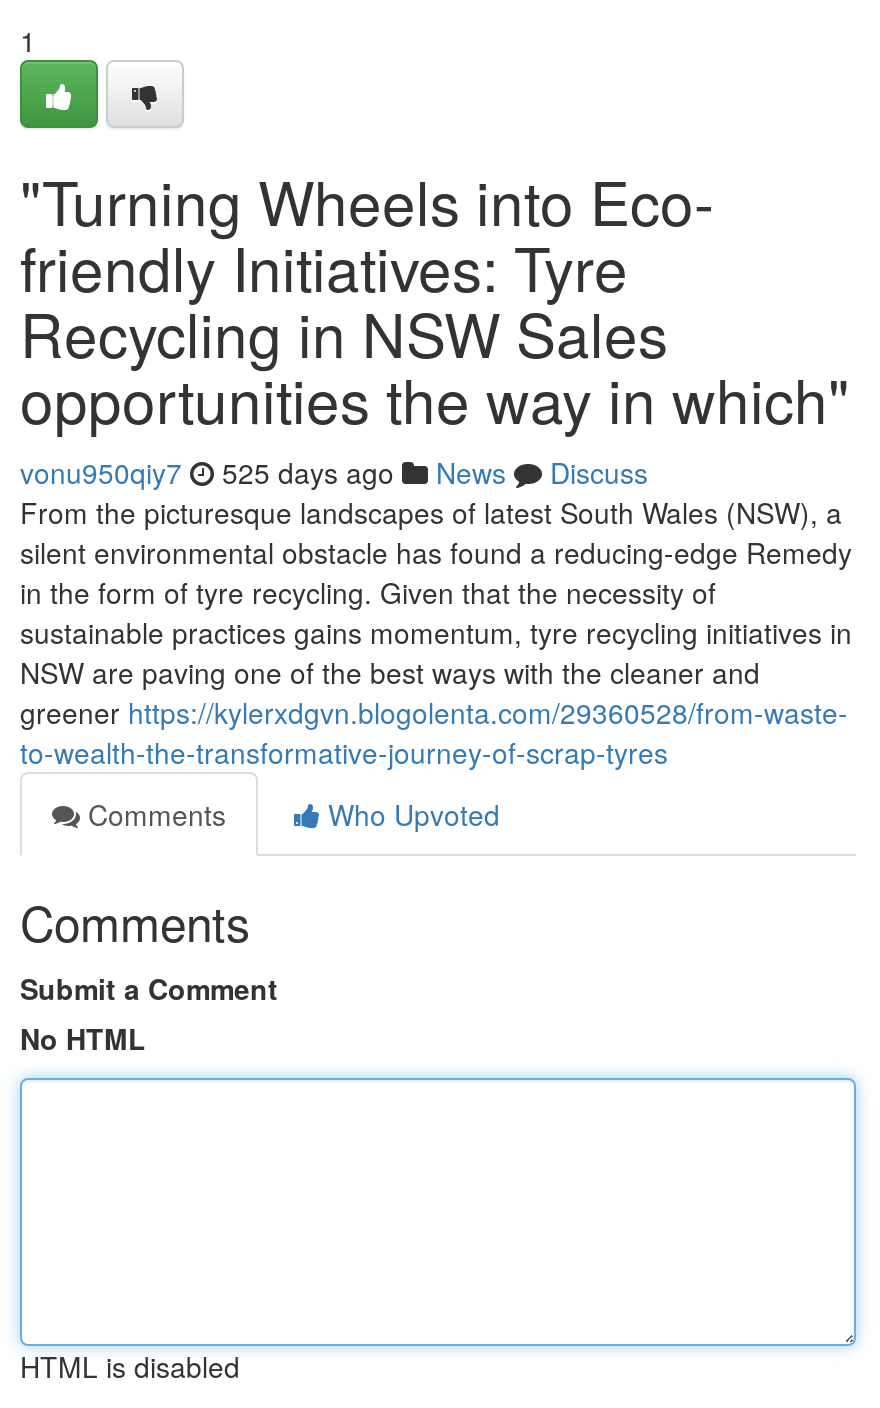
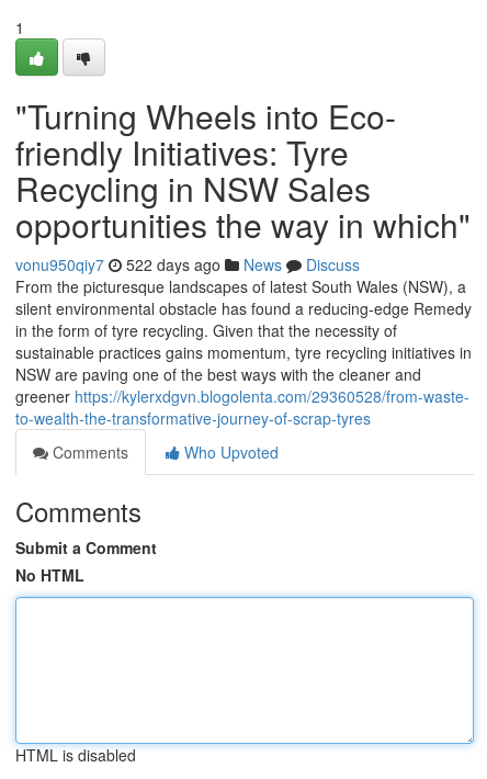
- vonu950qiy7 525 days ago News Discuss
+ vonu950qiy7 522 days ago News Discuss
